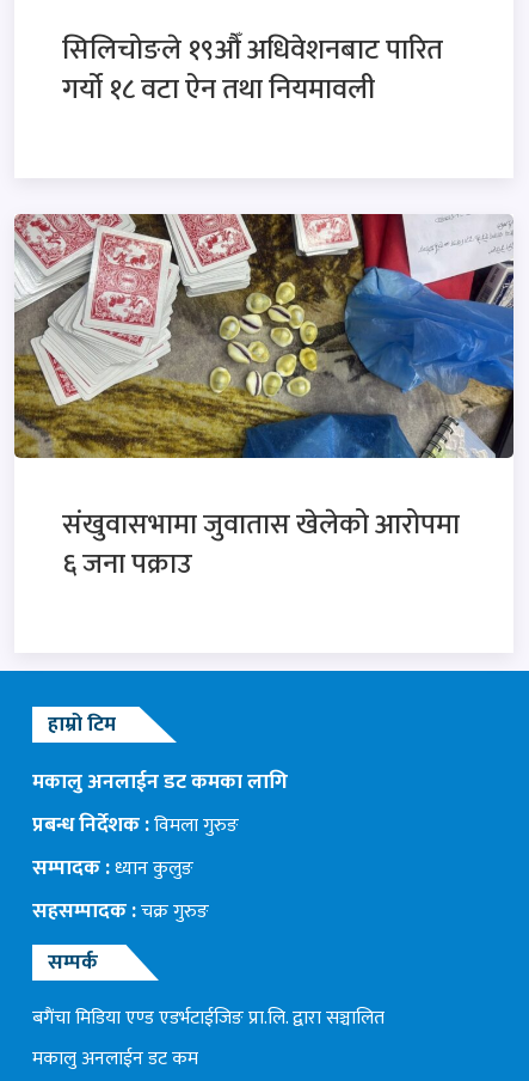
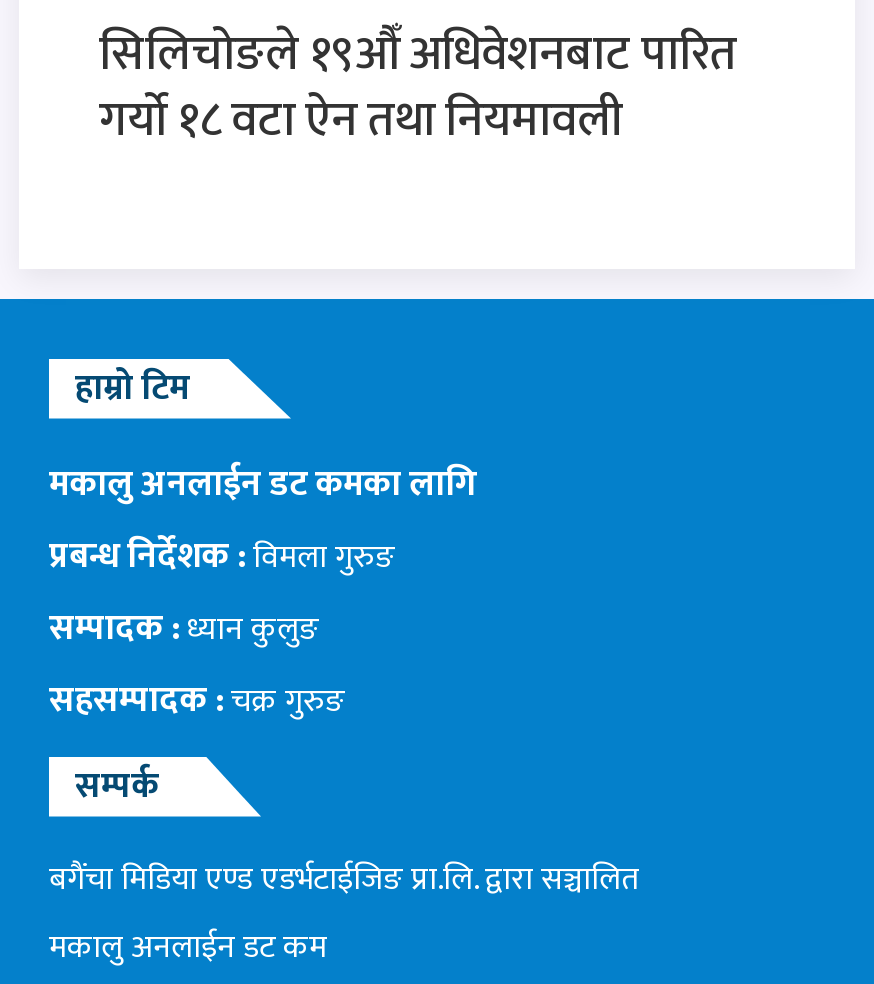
- [image]
- संखुवासभामा जुवातास खेलेको आरोपमा
- ६ जना पक्राउ
